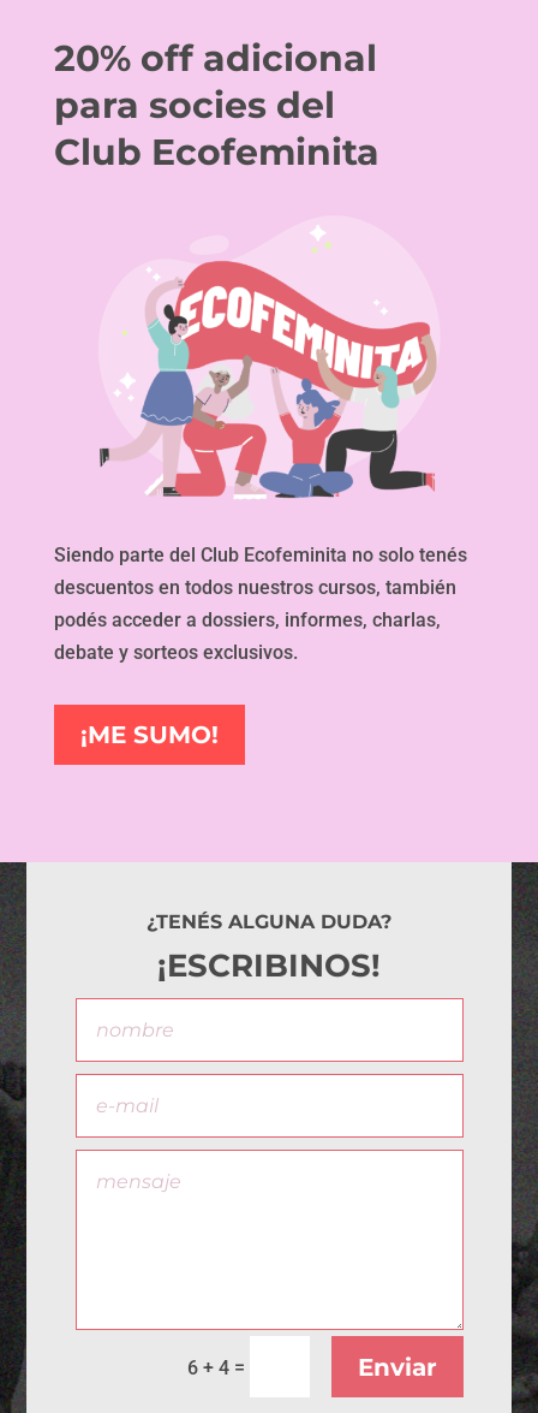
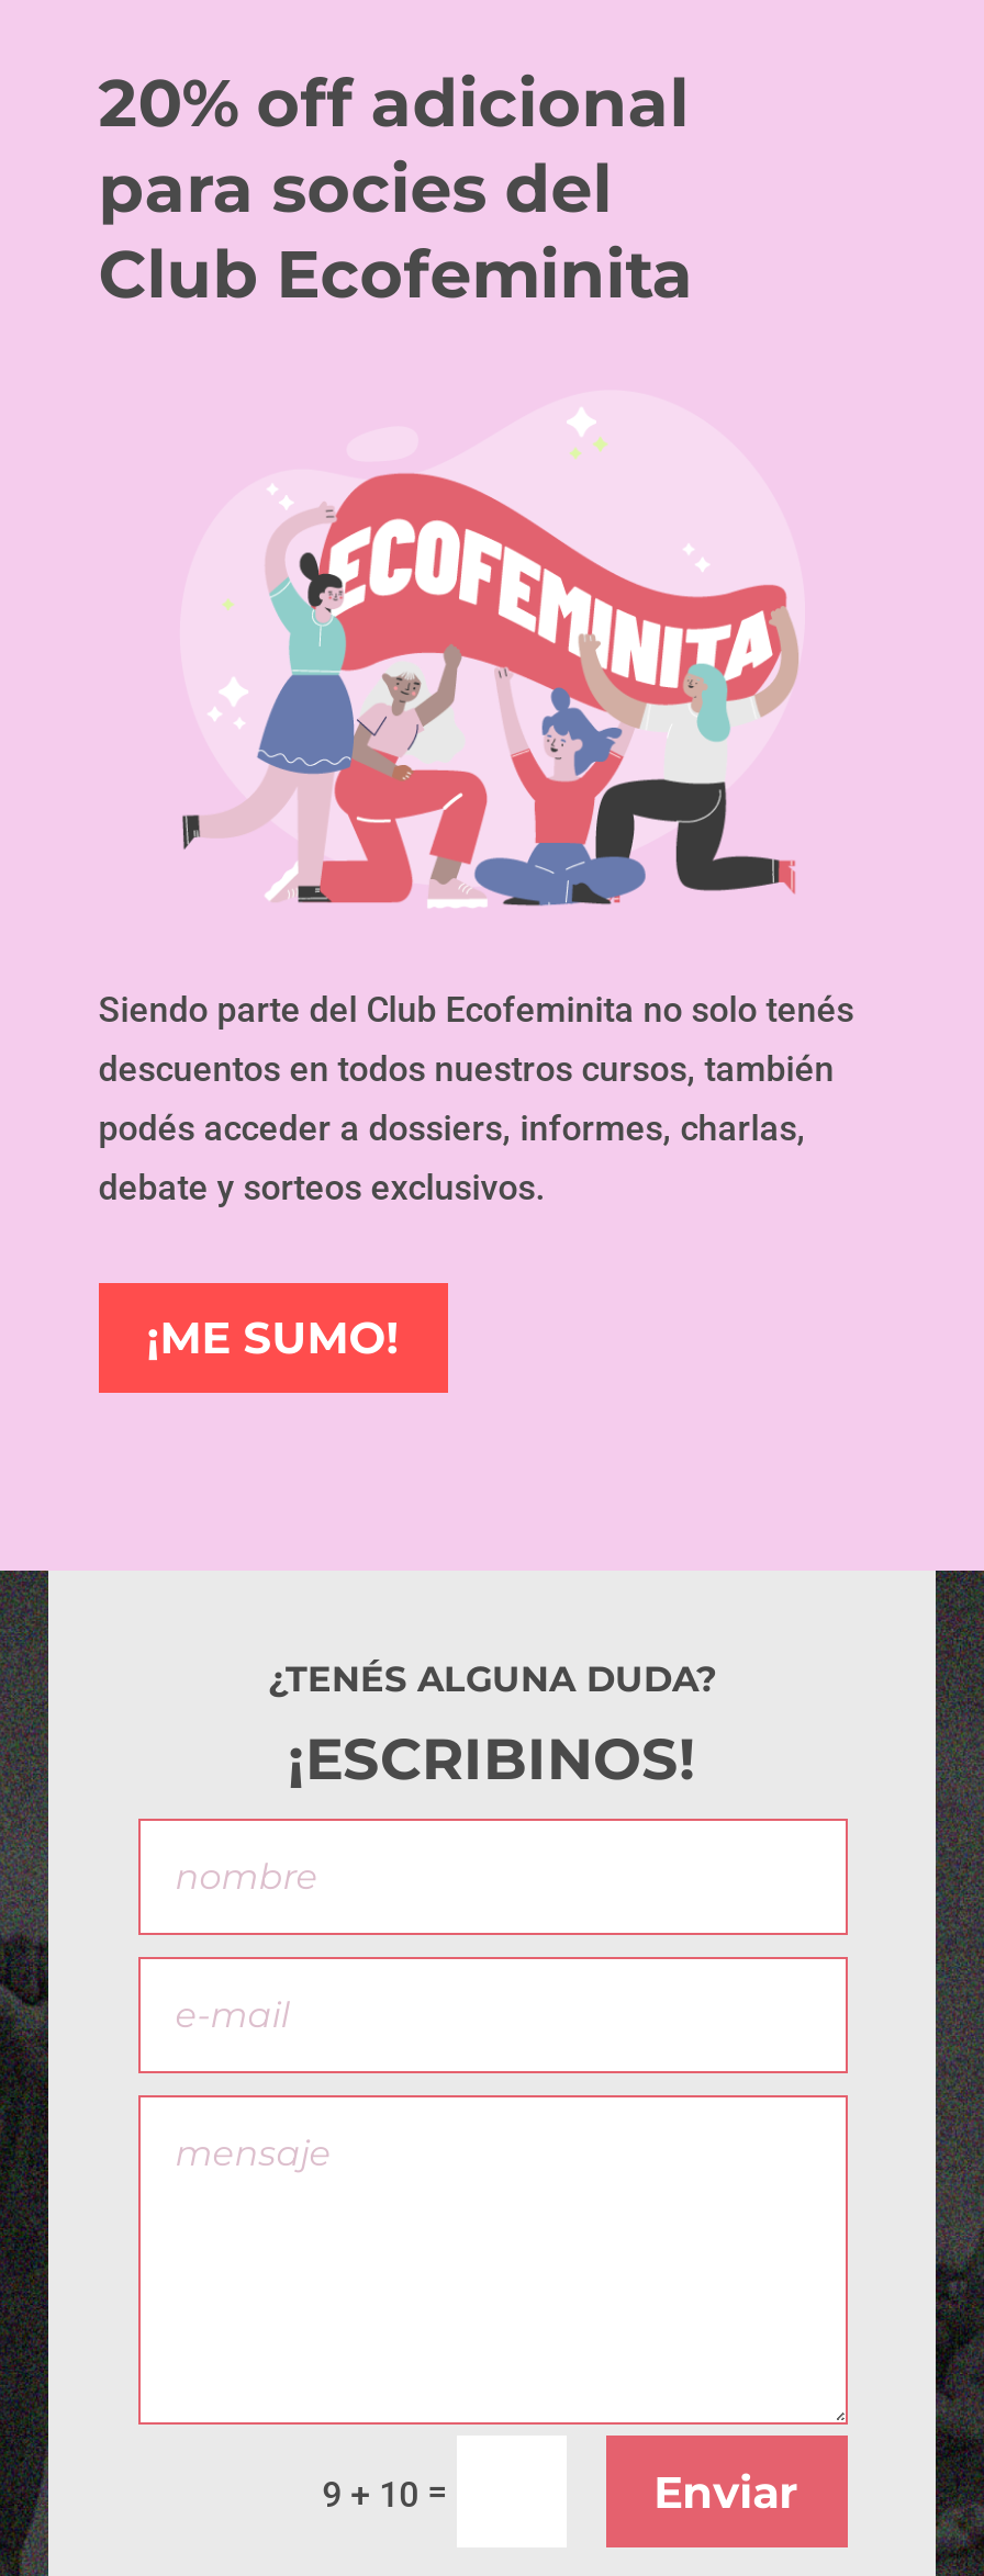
- 6 + 4 =
+ 9 + 10 =
